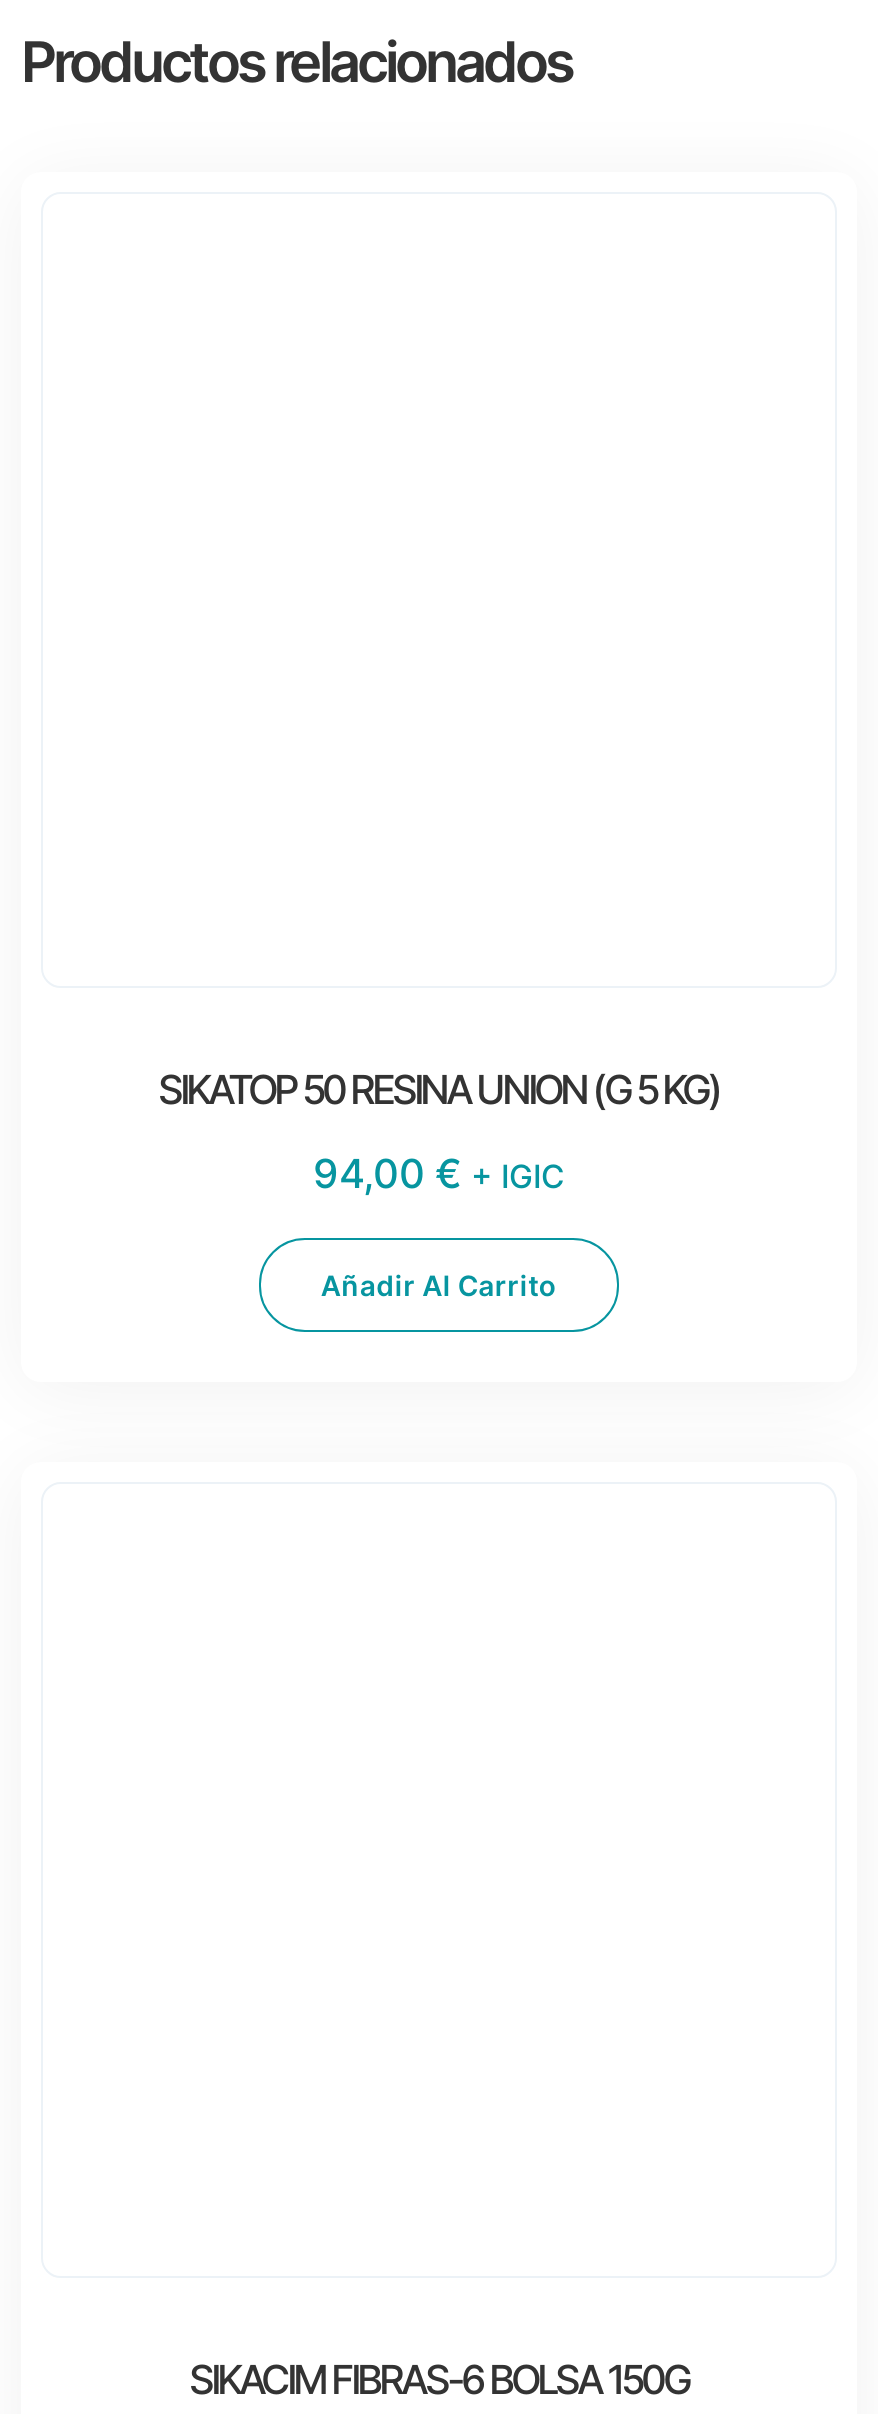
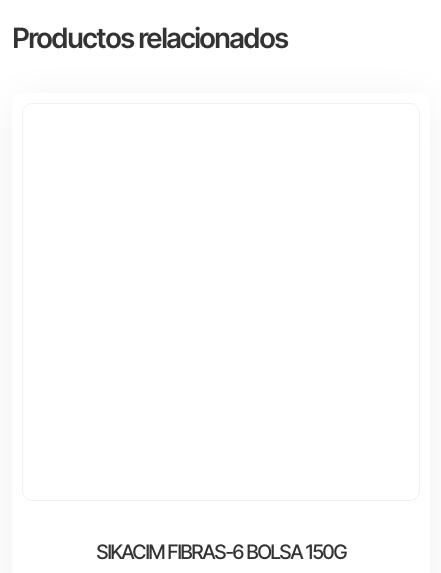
- SIKATOP 50 RESINA UNION (G 5 KG)
- 94,00 € + IGIC
- Añadir Al Carrito
